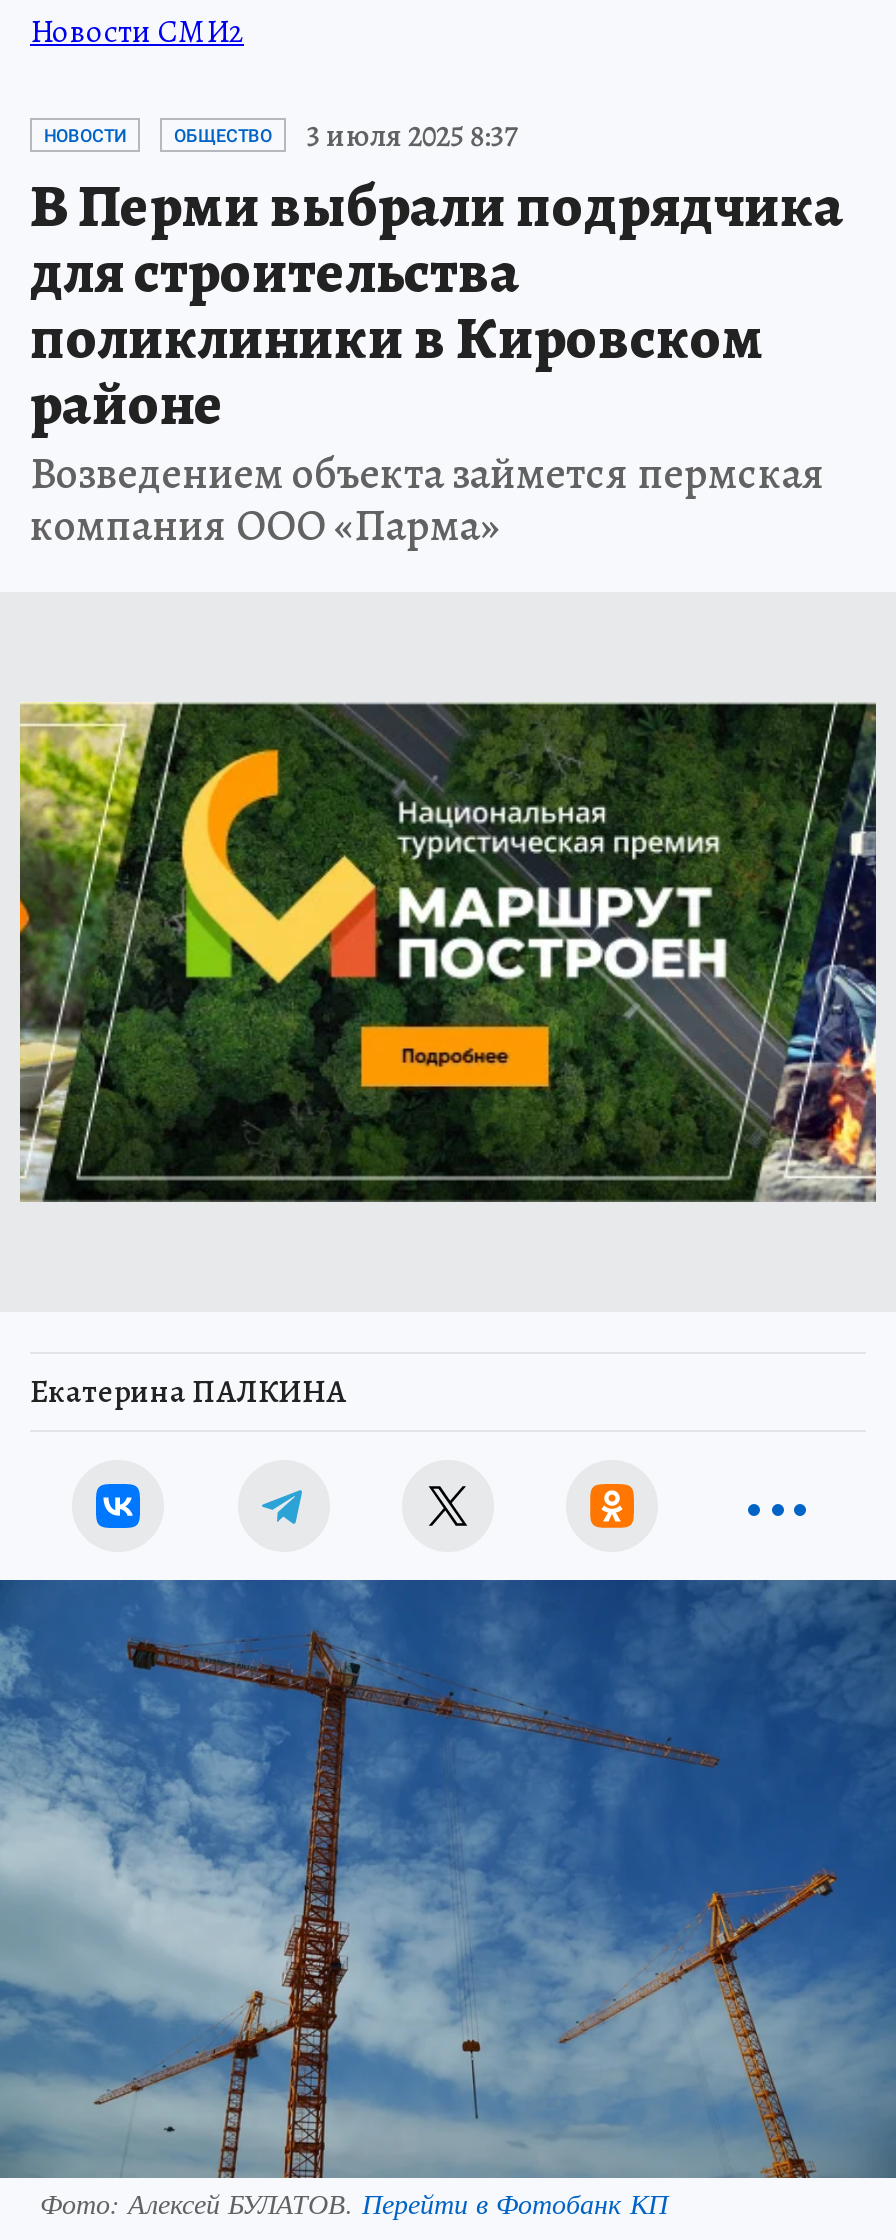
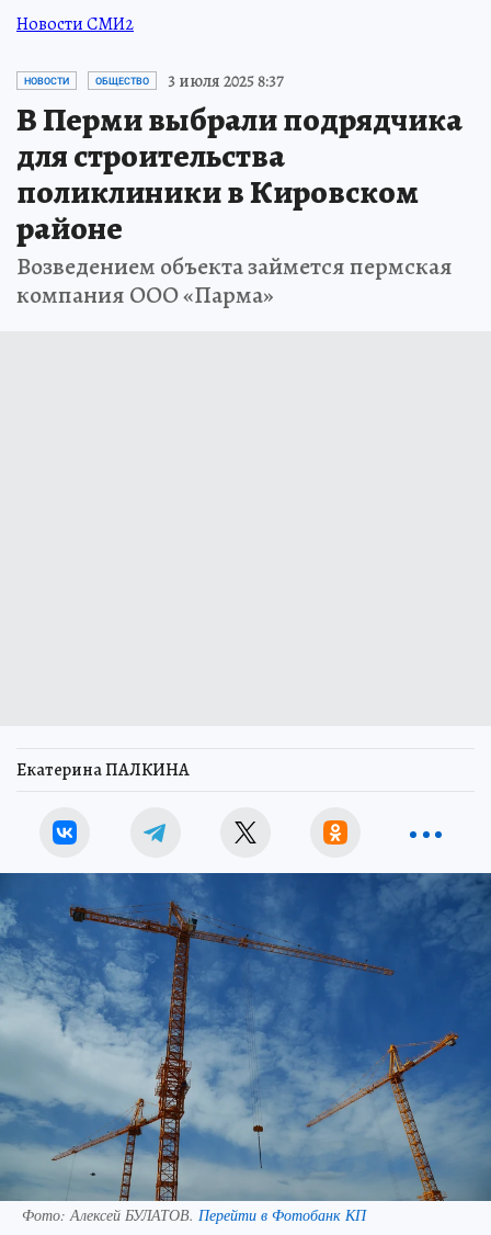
- [image]
